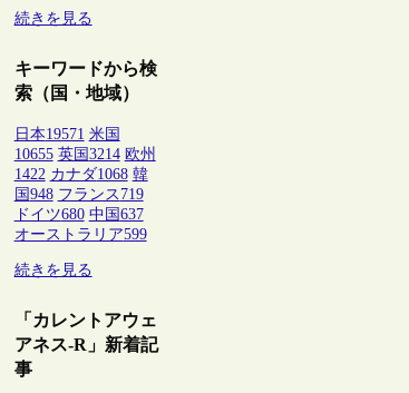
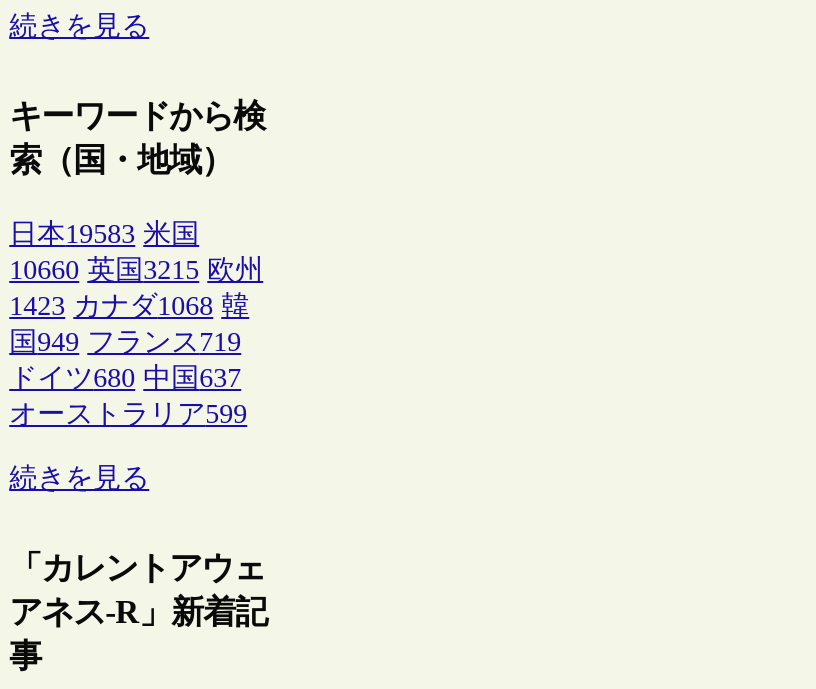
- 日本19571 米国
+ 日本19583 米国

- 10655 英国3214 欧州
+ 10660 英国3215 欧州

- 1422 カナダ1068 韓
+ 1423 カナダ1068 韓

- 国948 フランス719
+ 国949 フランス719
